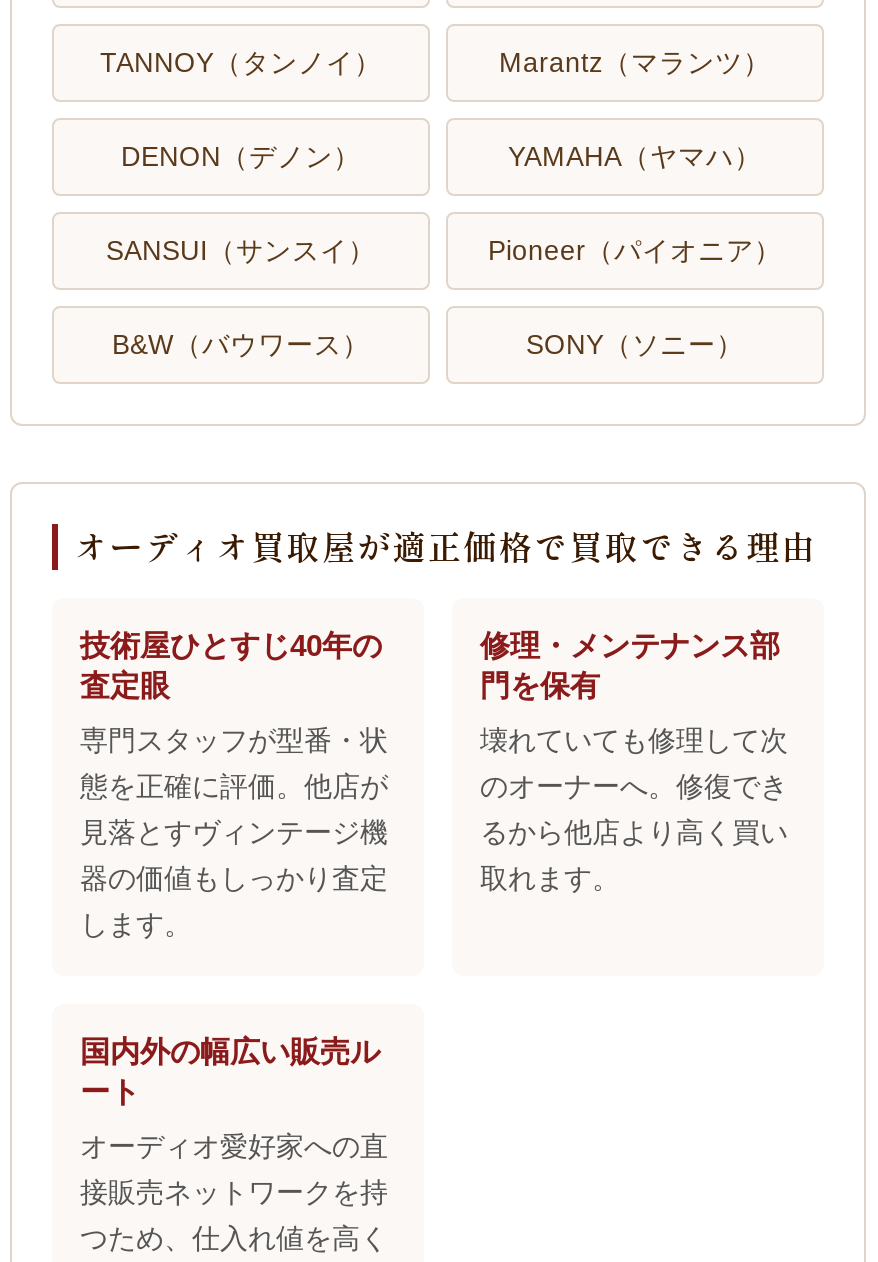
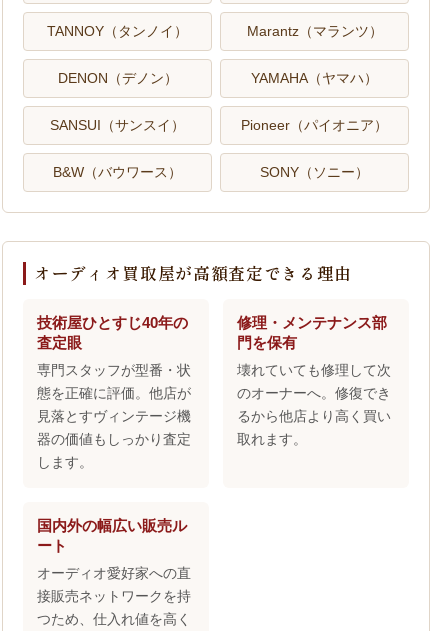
- オーディオ買取屋が適正価格で買取できる理由
+ オーディオ買取屋が高額査定できる理由
